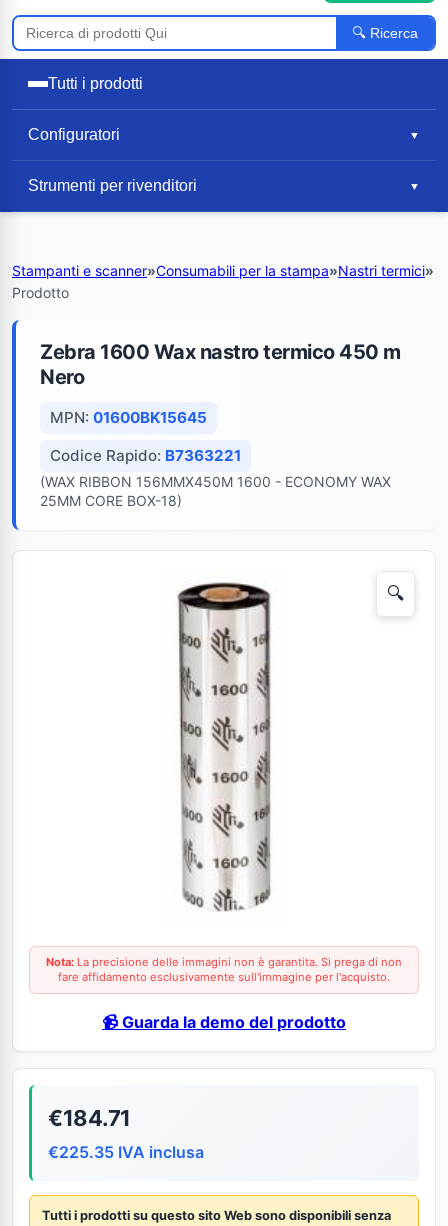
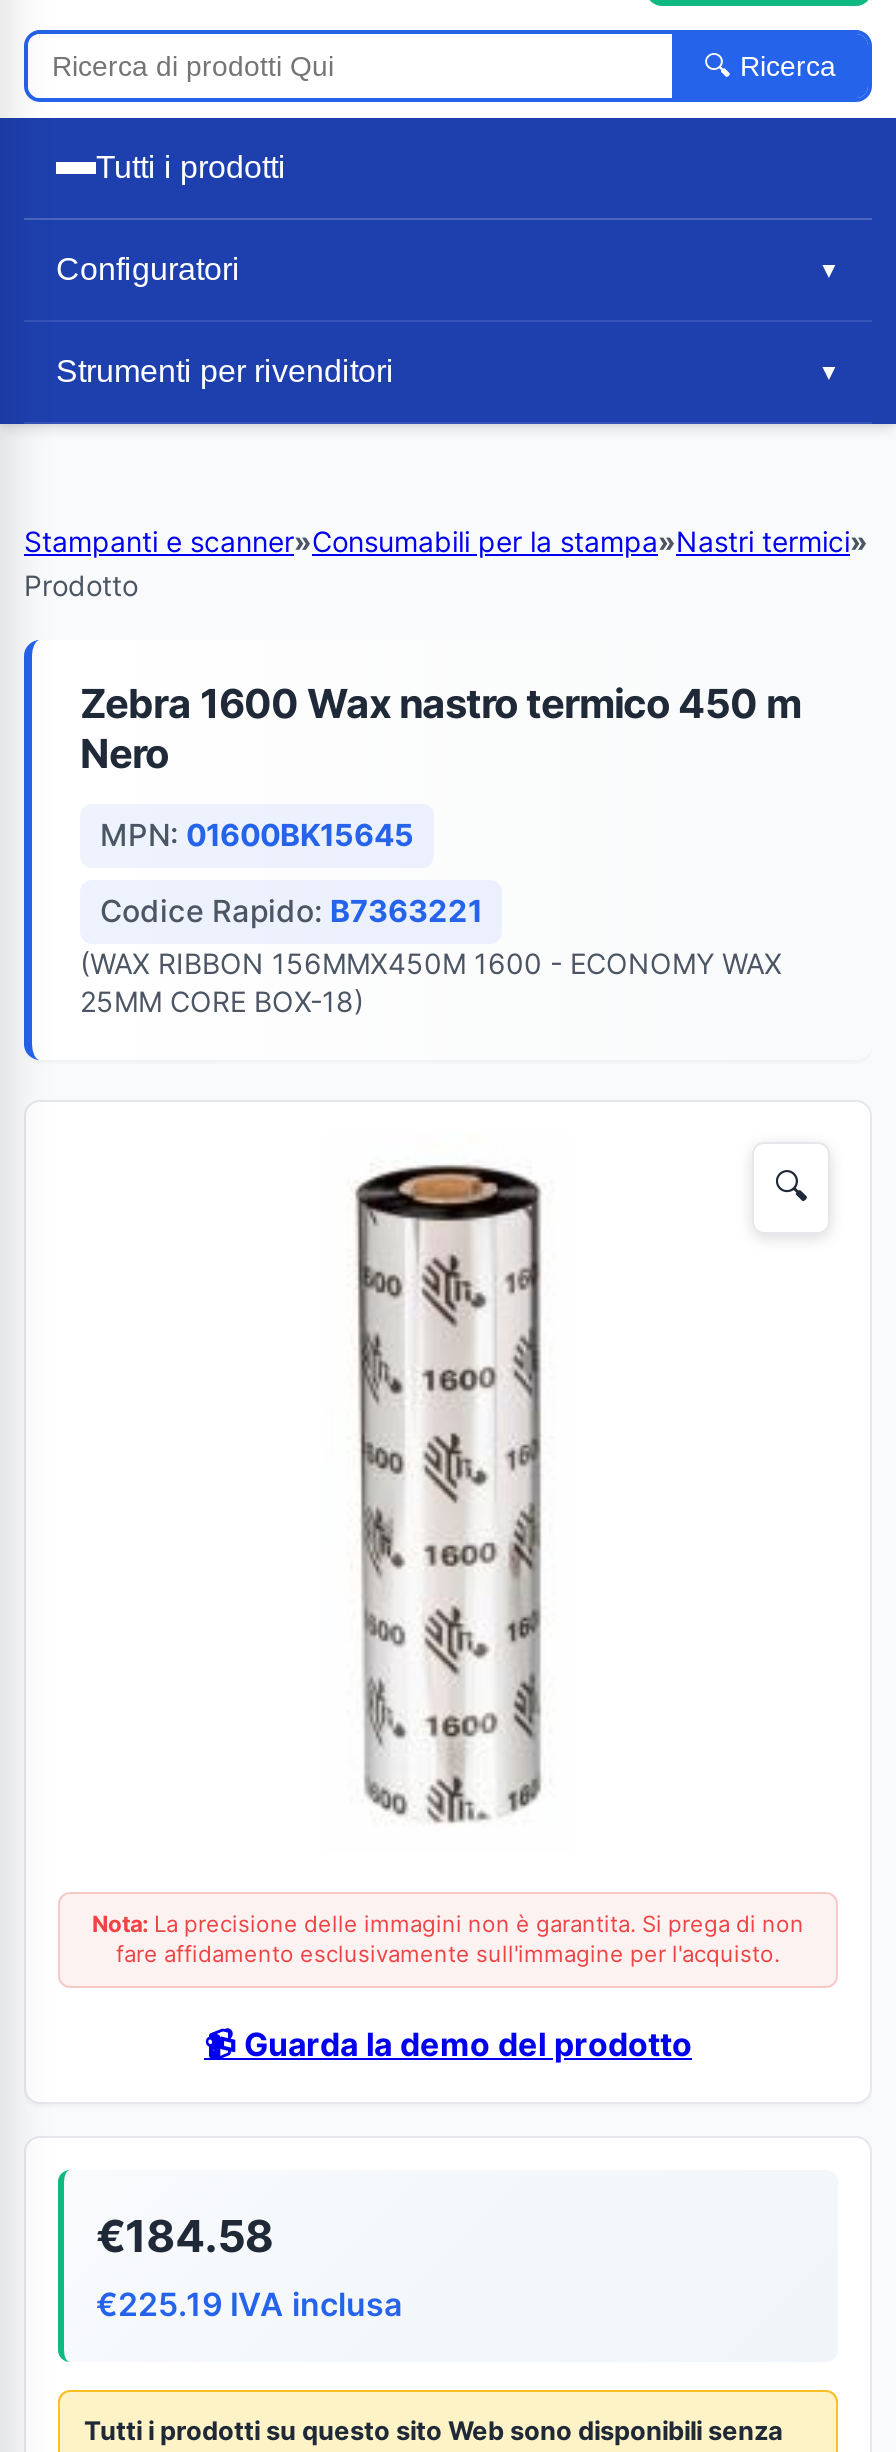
- €184.71
+ €184.58

- €225.35 IVA inclusa
+ €225.19 IVA inclusa
